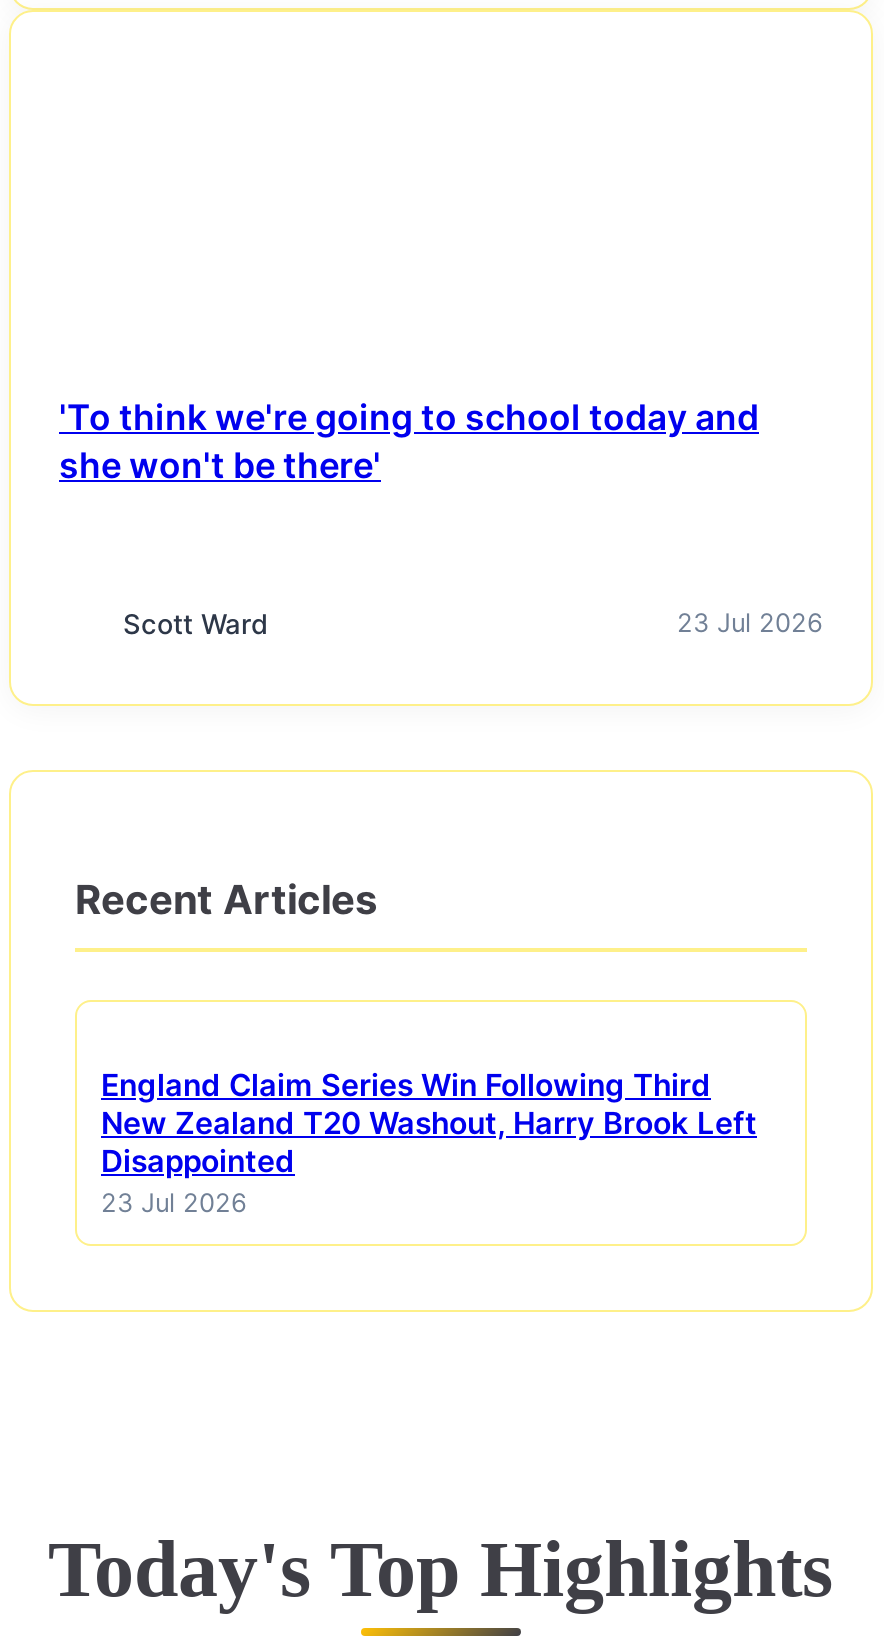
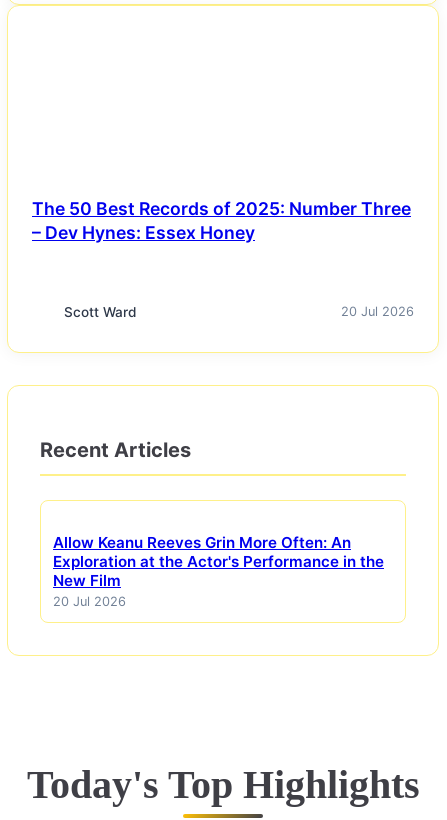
- 'To think we're going to school today and
- she won't be there'
+ The 50 Best Records of 2025: Number Three
+ – Dev Hynes: Essex Honey

- 23 Jul 2026
+ 20 Jul 2026

- England Claim Series Win Following Third
- New Zealand T20 Washout, Harry Brook Left
- Disappointed
- 23 Jul 2026
+ Allow Keanu Reeves Grin More Often: An
+ Exploration at the Actor's Performance in the
+ New Film
+ 20 Jul 2026
